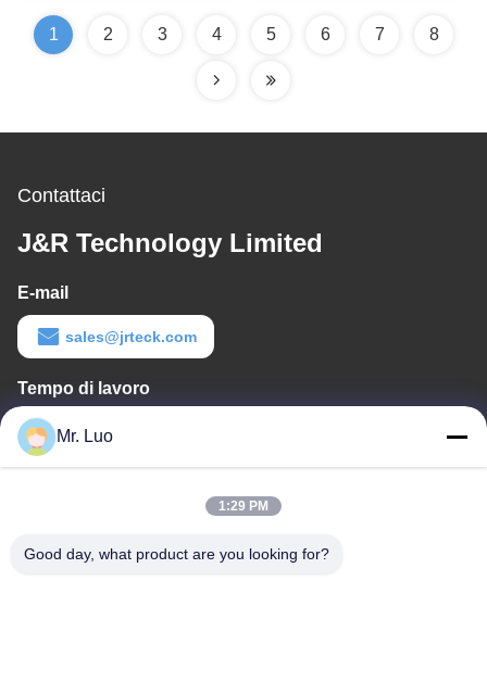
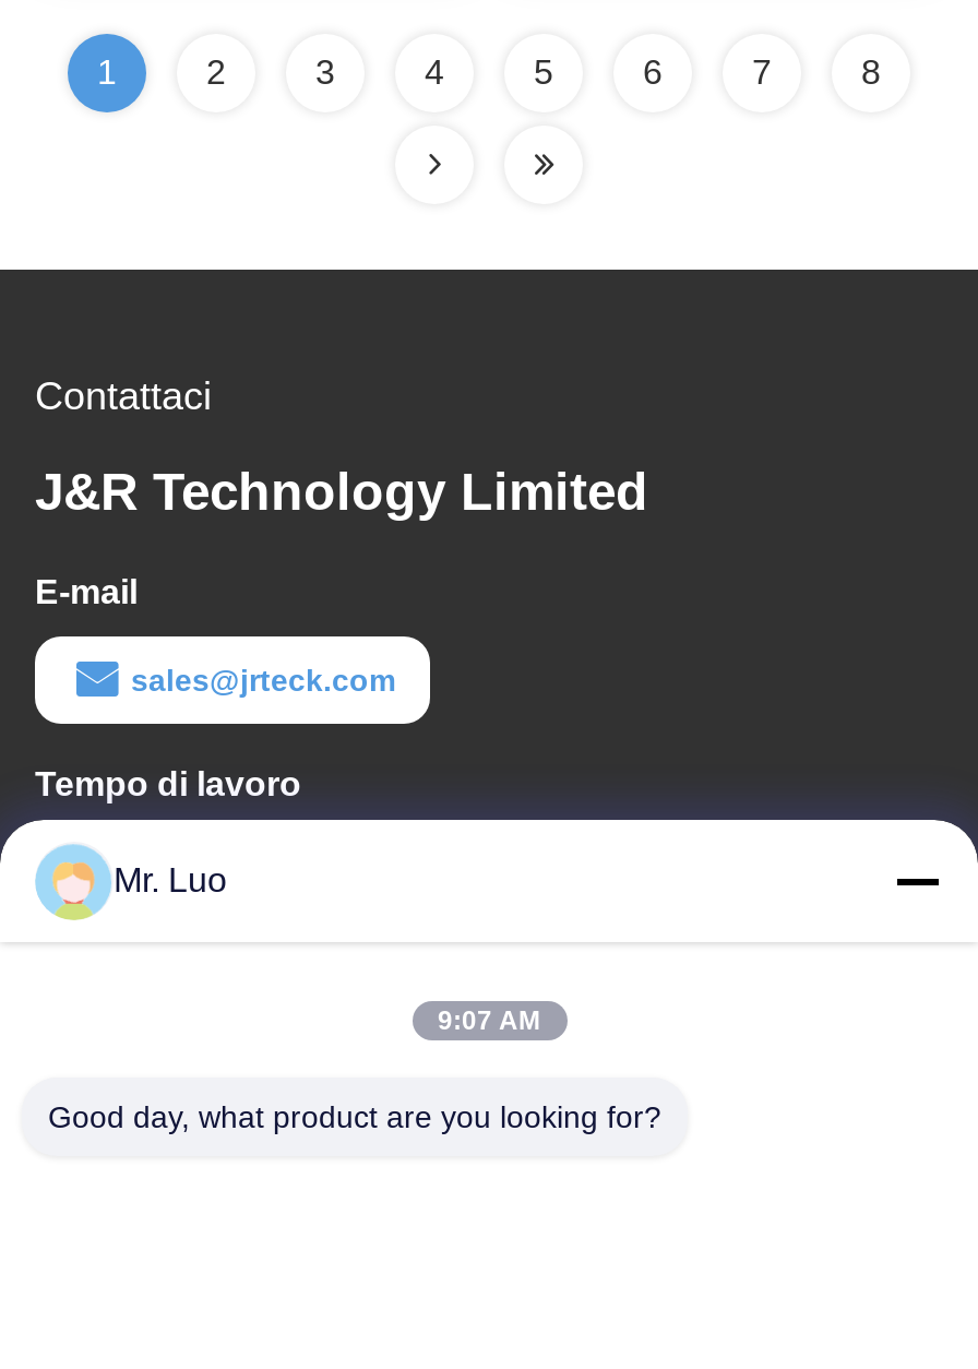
- 1:29 PM
+ 9:07 AM
